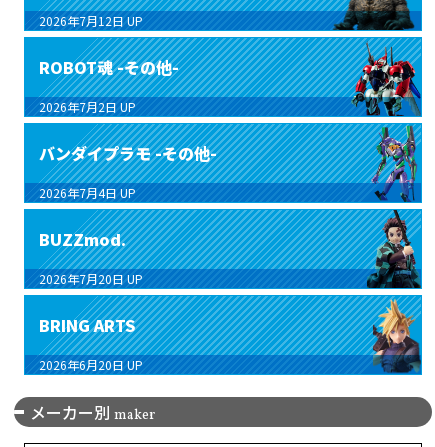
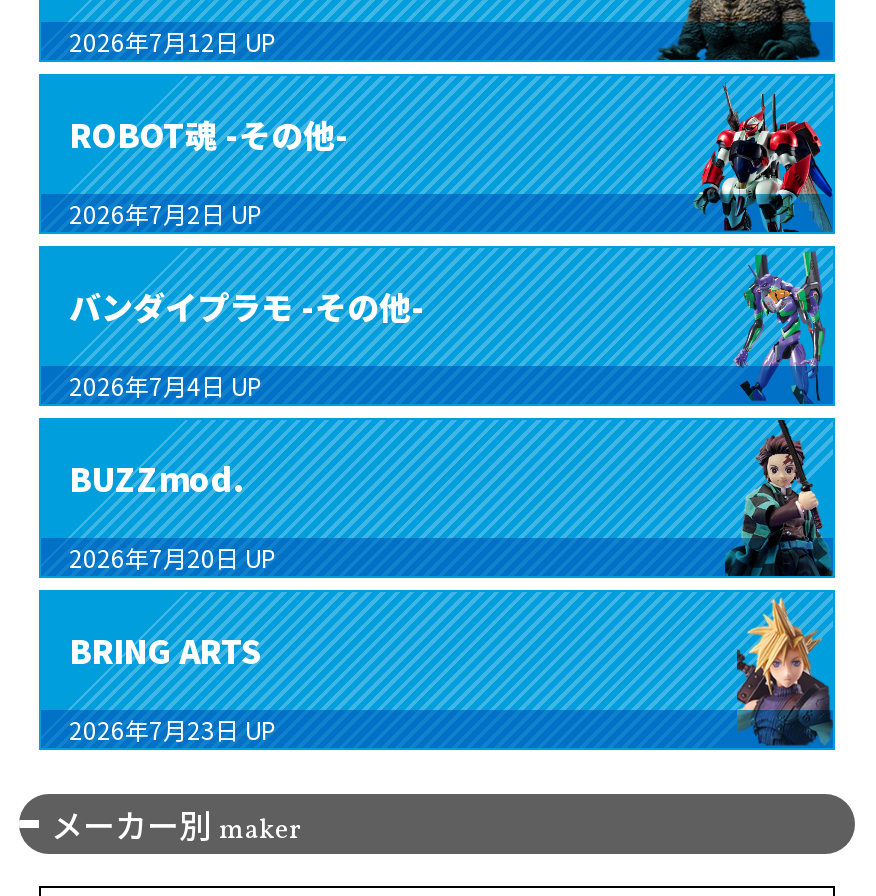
- 2026年6月20日 UP
+ 2026年7月23日 UP
